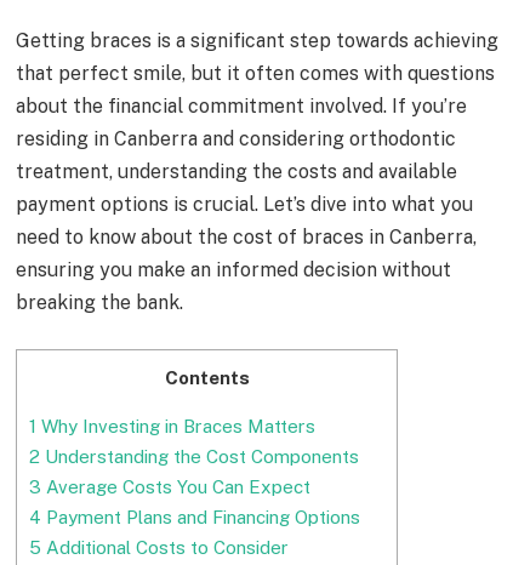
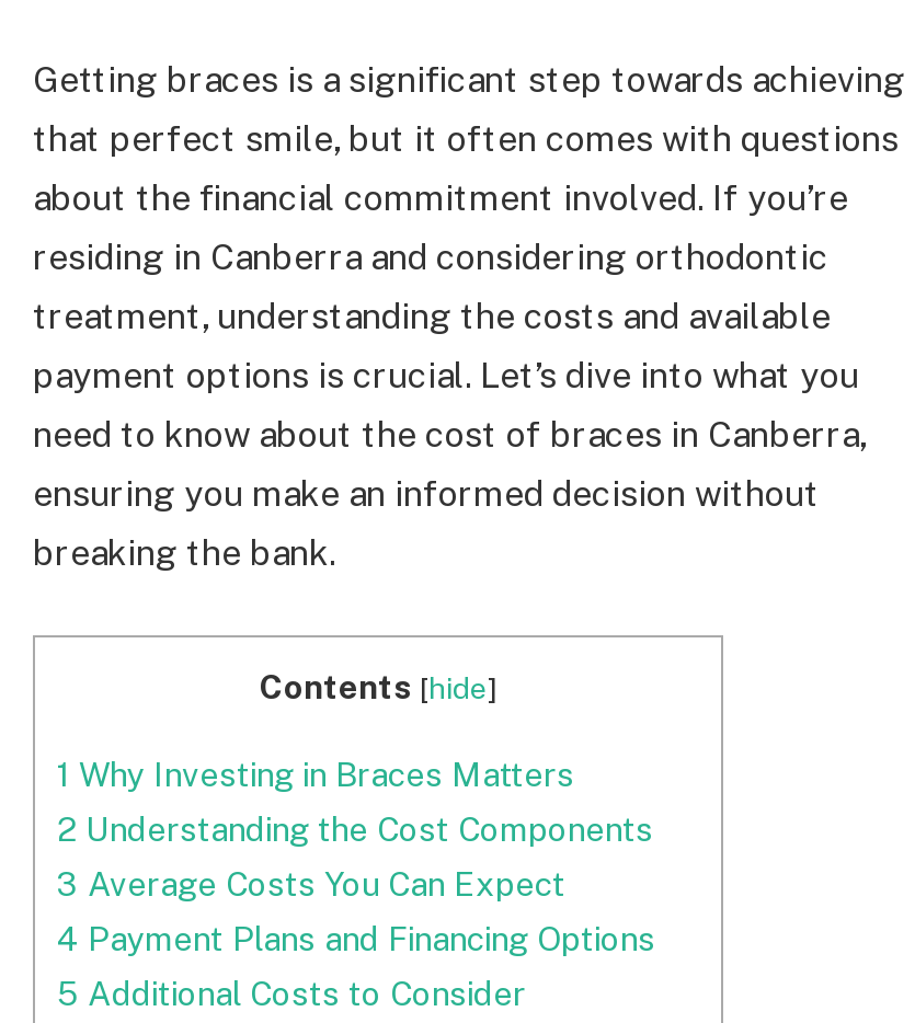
- Contents
+ Contents [hide]
